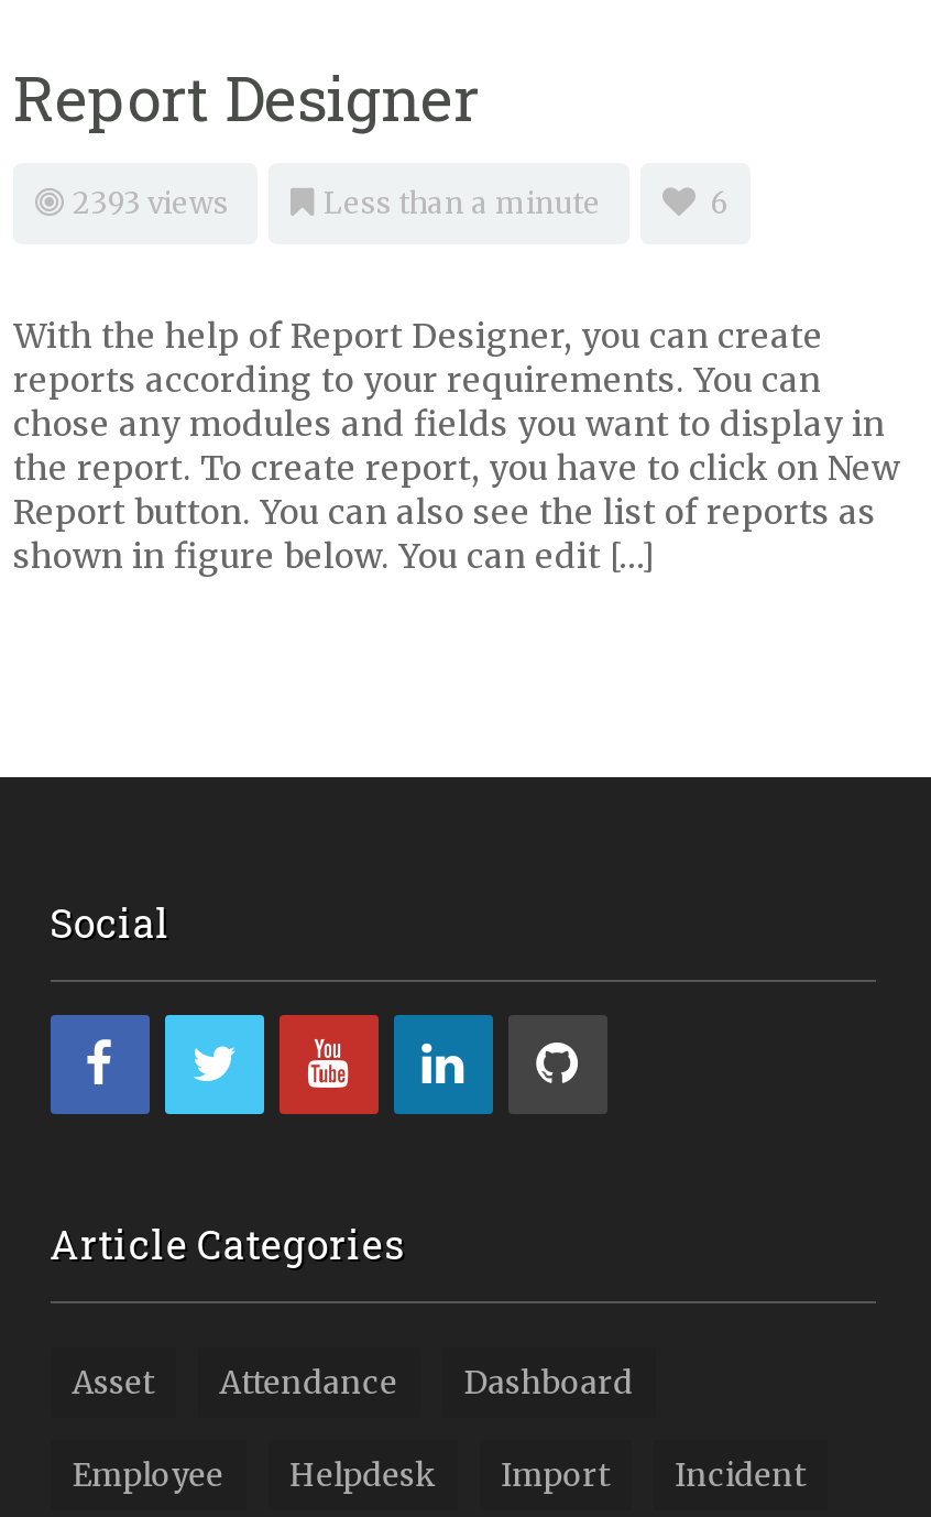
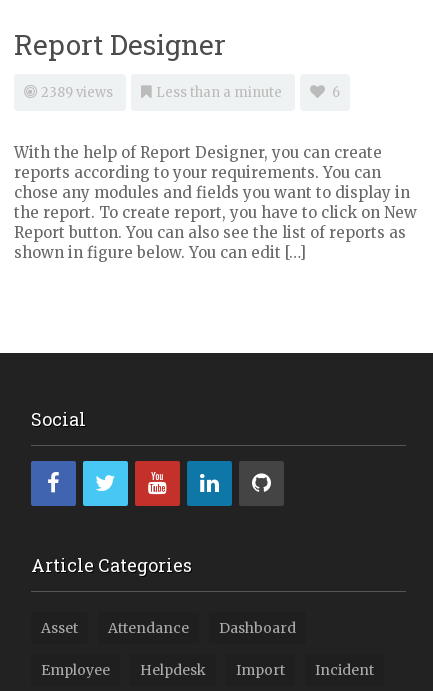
- 2393 views
+ 2389 views
